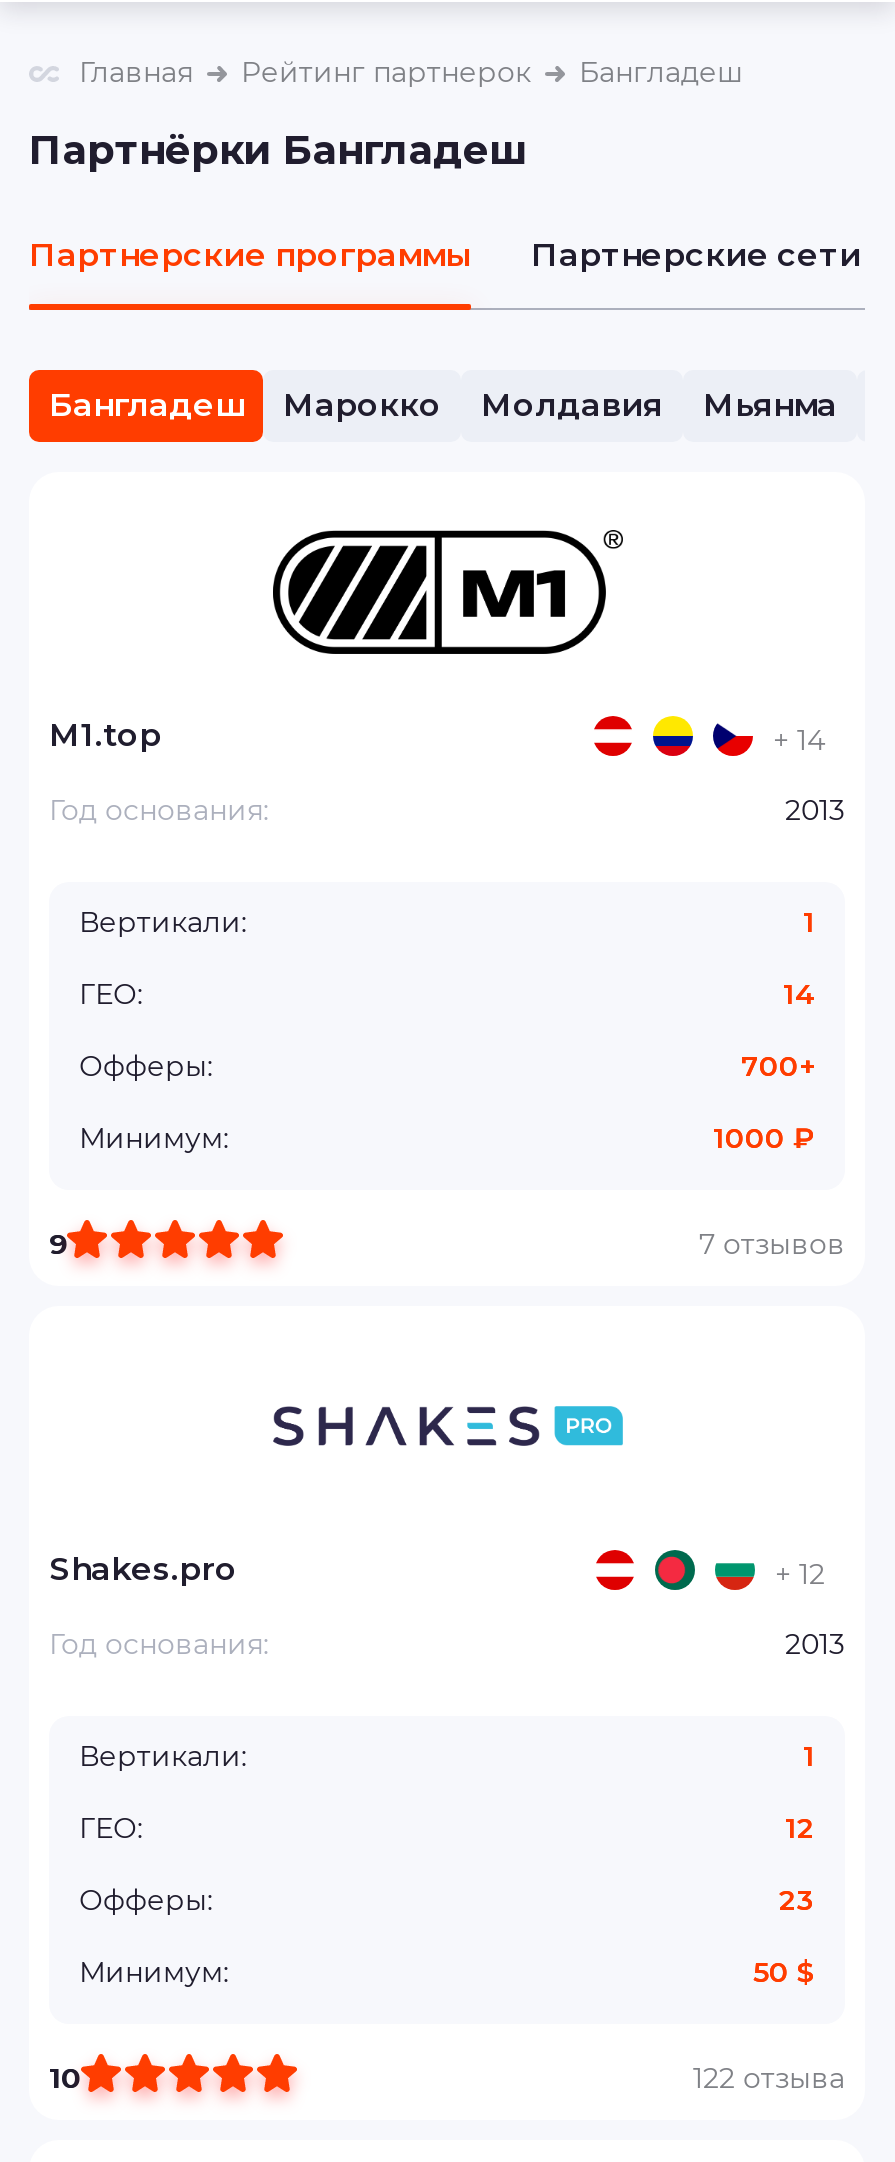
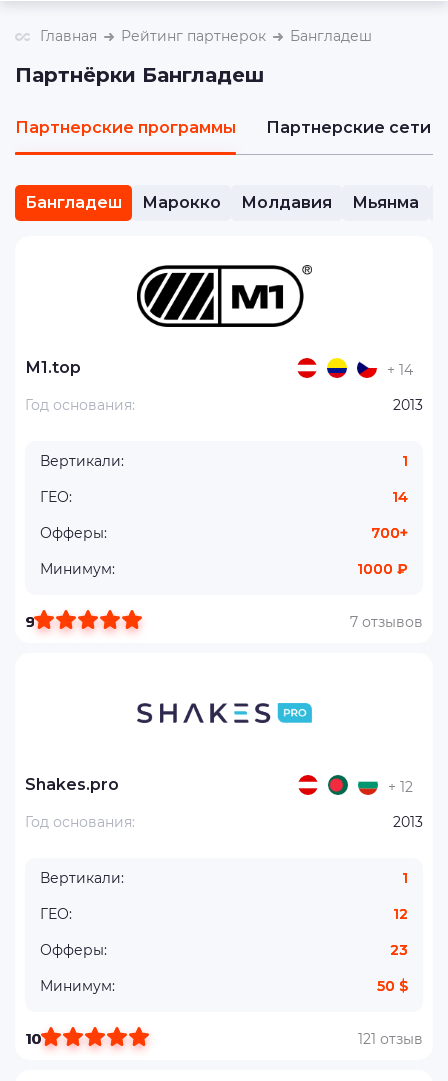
- 122 отзыва
+ 121 отзыв
